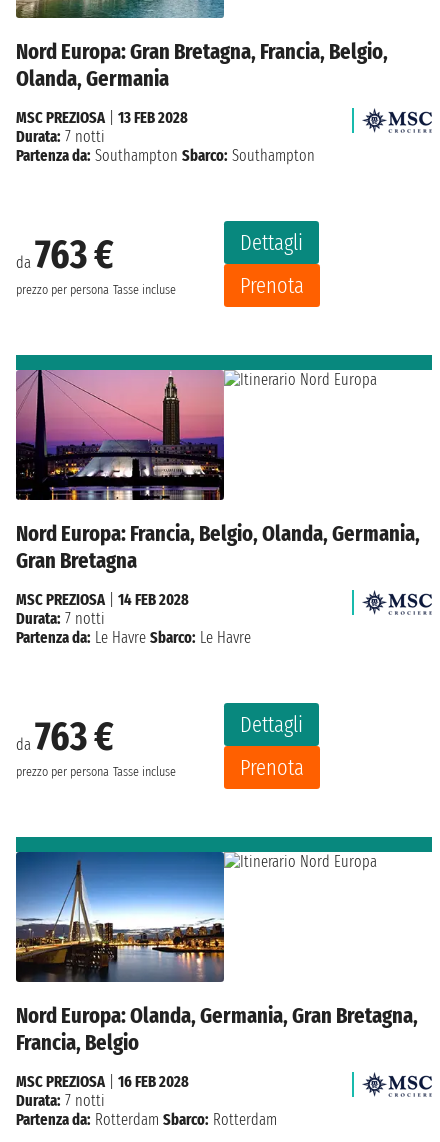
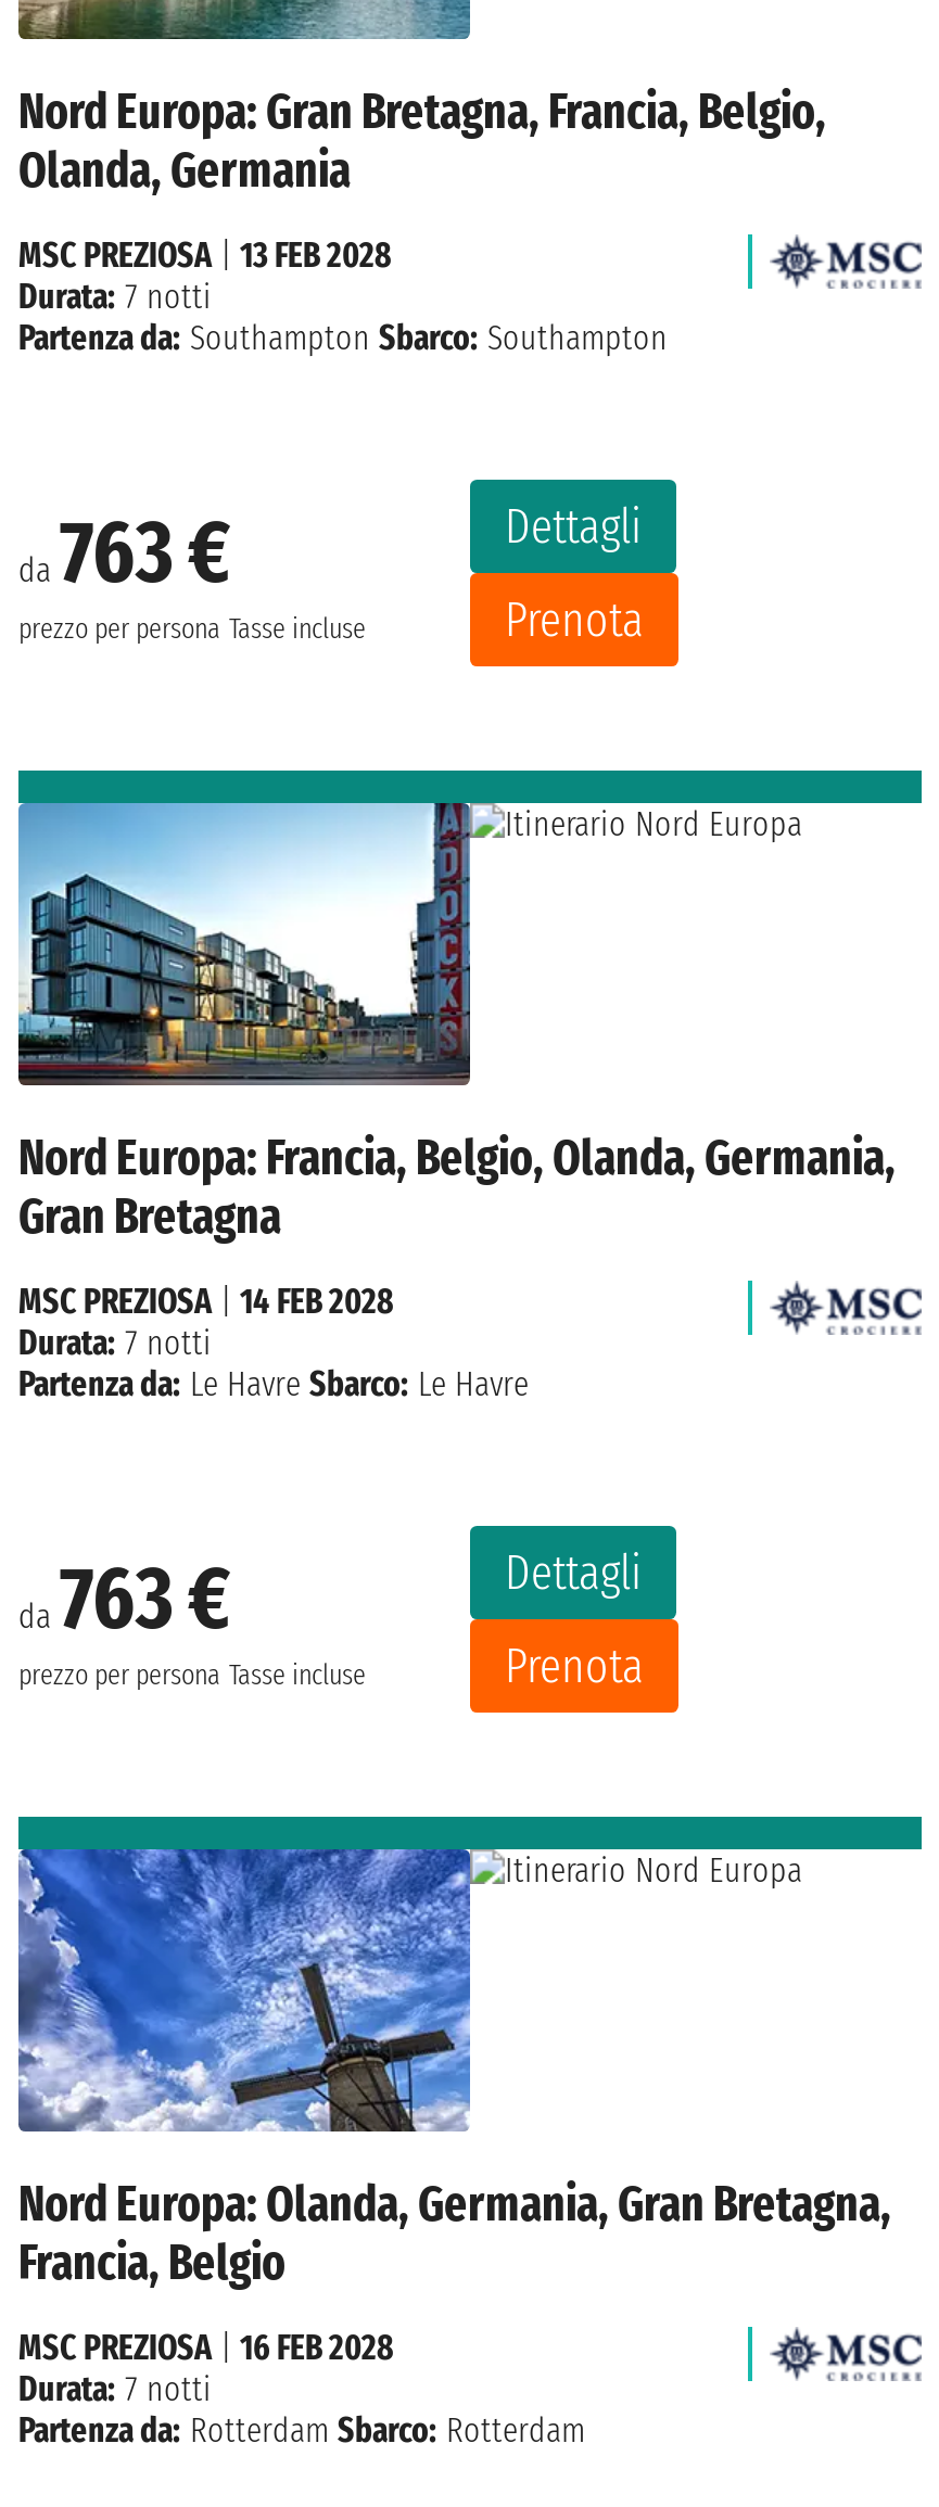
- [image]
+ [image]

- [image]
+ [image]
